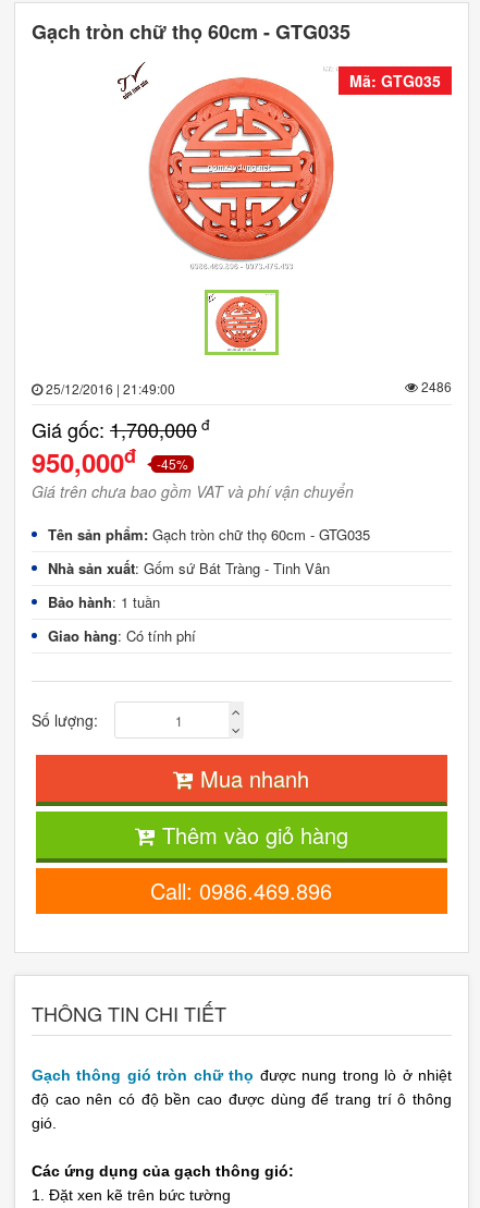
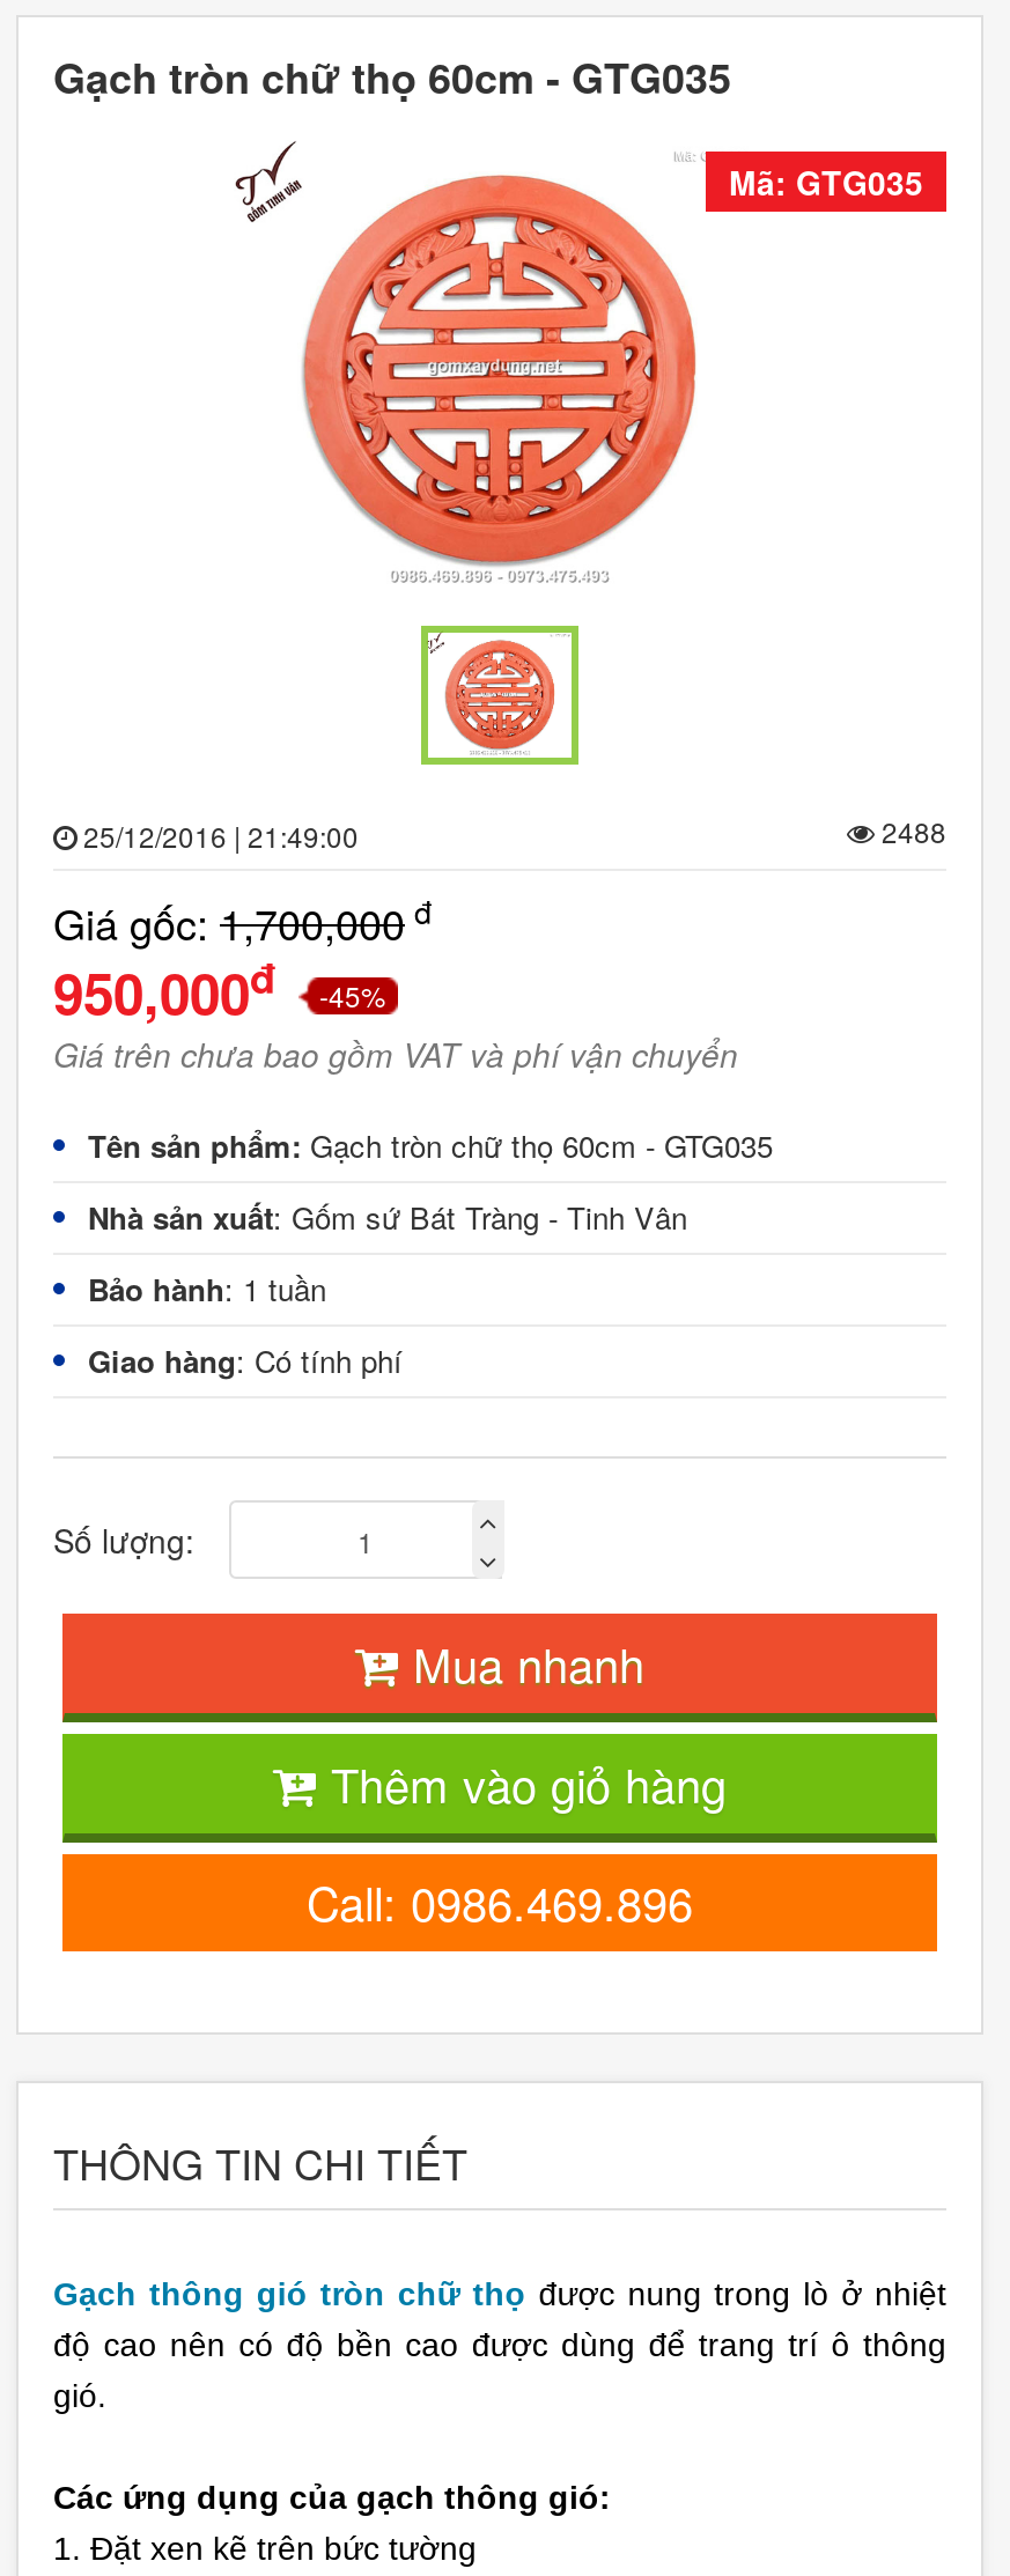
- 2486
+ 2488
